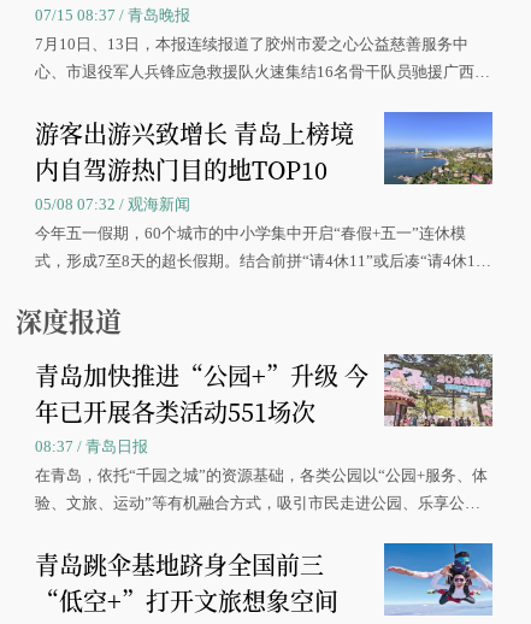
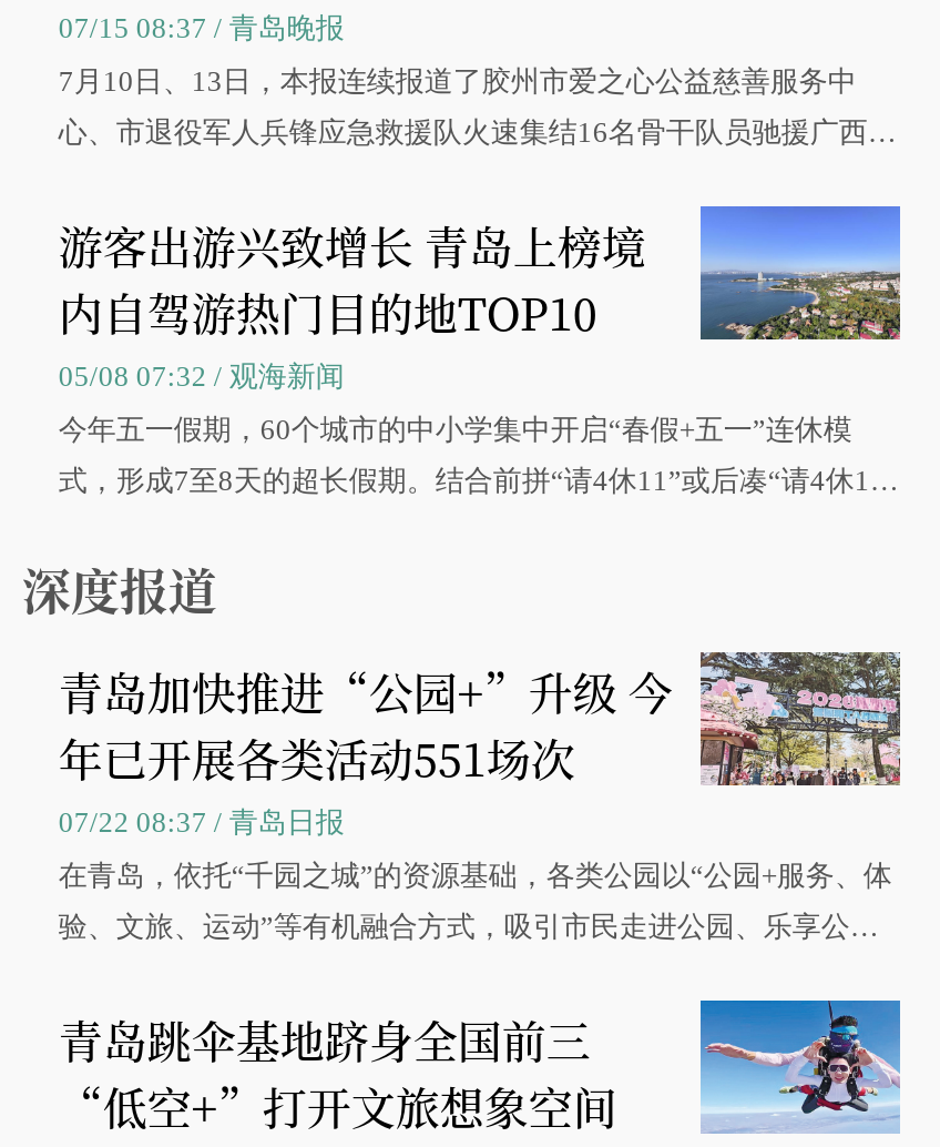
- 08:37 / 青岛日报
+ 07/22 08:37 / 青岛日报
